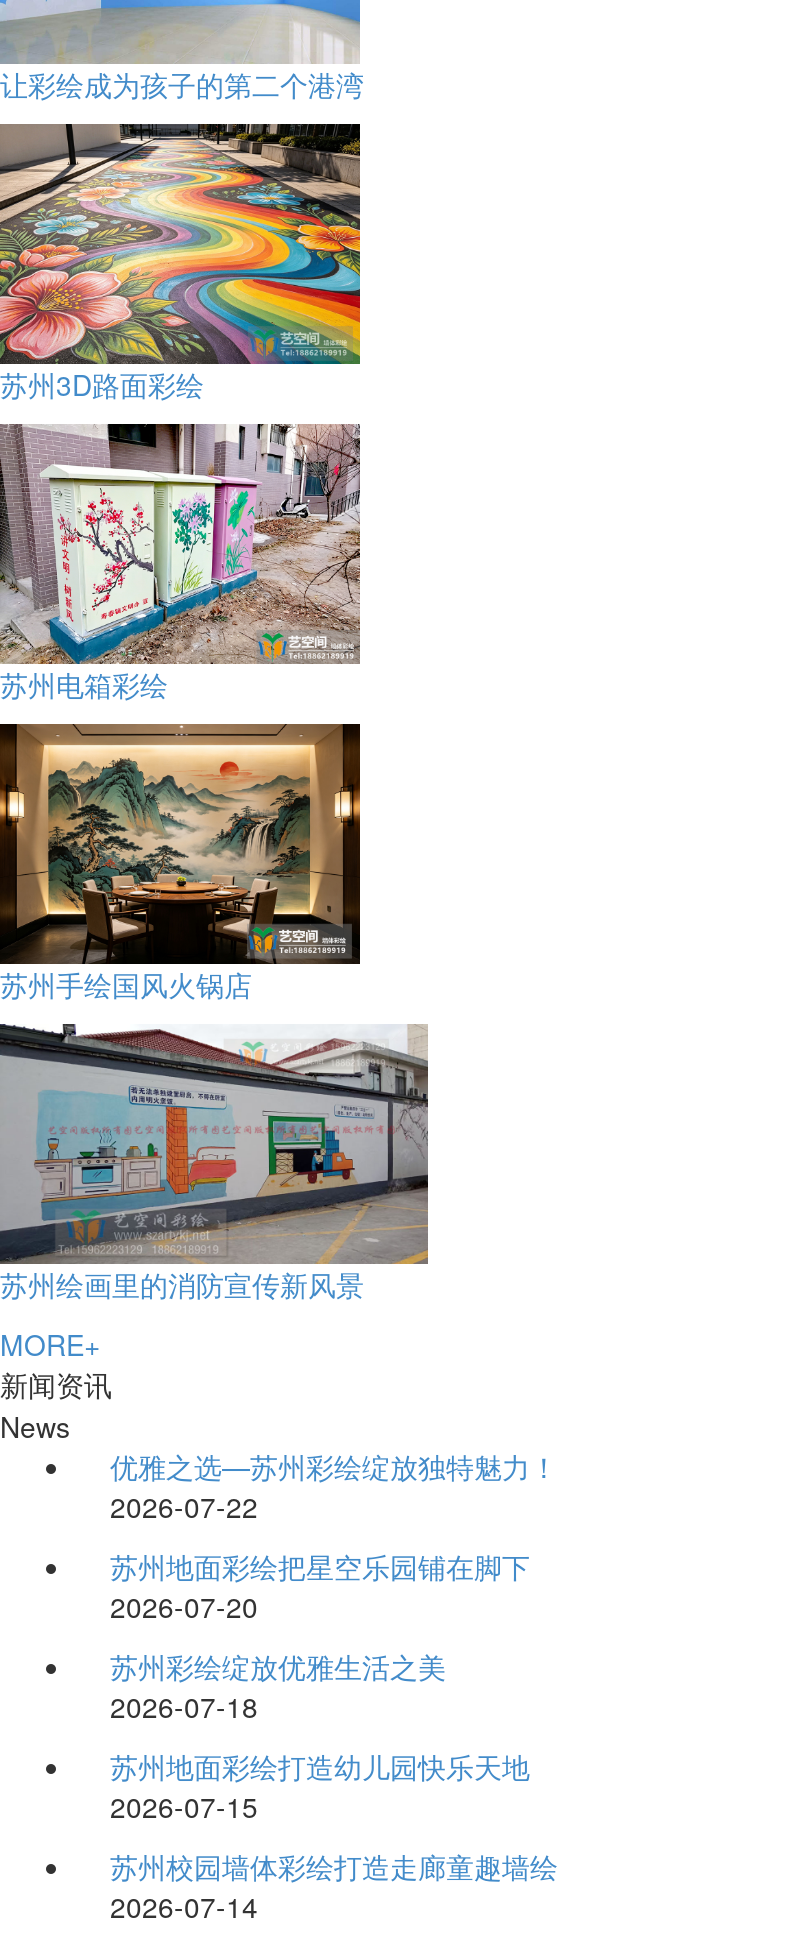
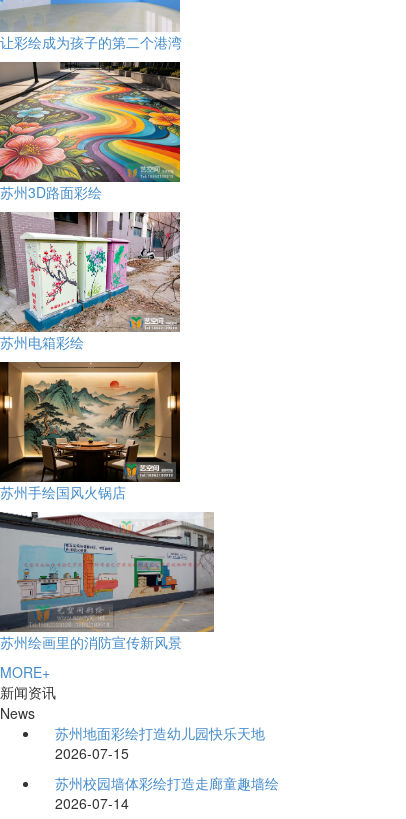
- 优雅之选—苏州彩绘绽放独特魅力！
- 2026-07-22
- 苏州地面彩绘把星空乐园铺在脚下
- 2026-07-20
- 苏州彩绘绽放优雅生活之美
- 2026-07-18
